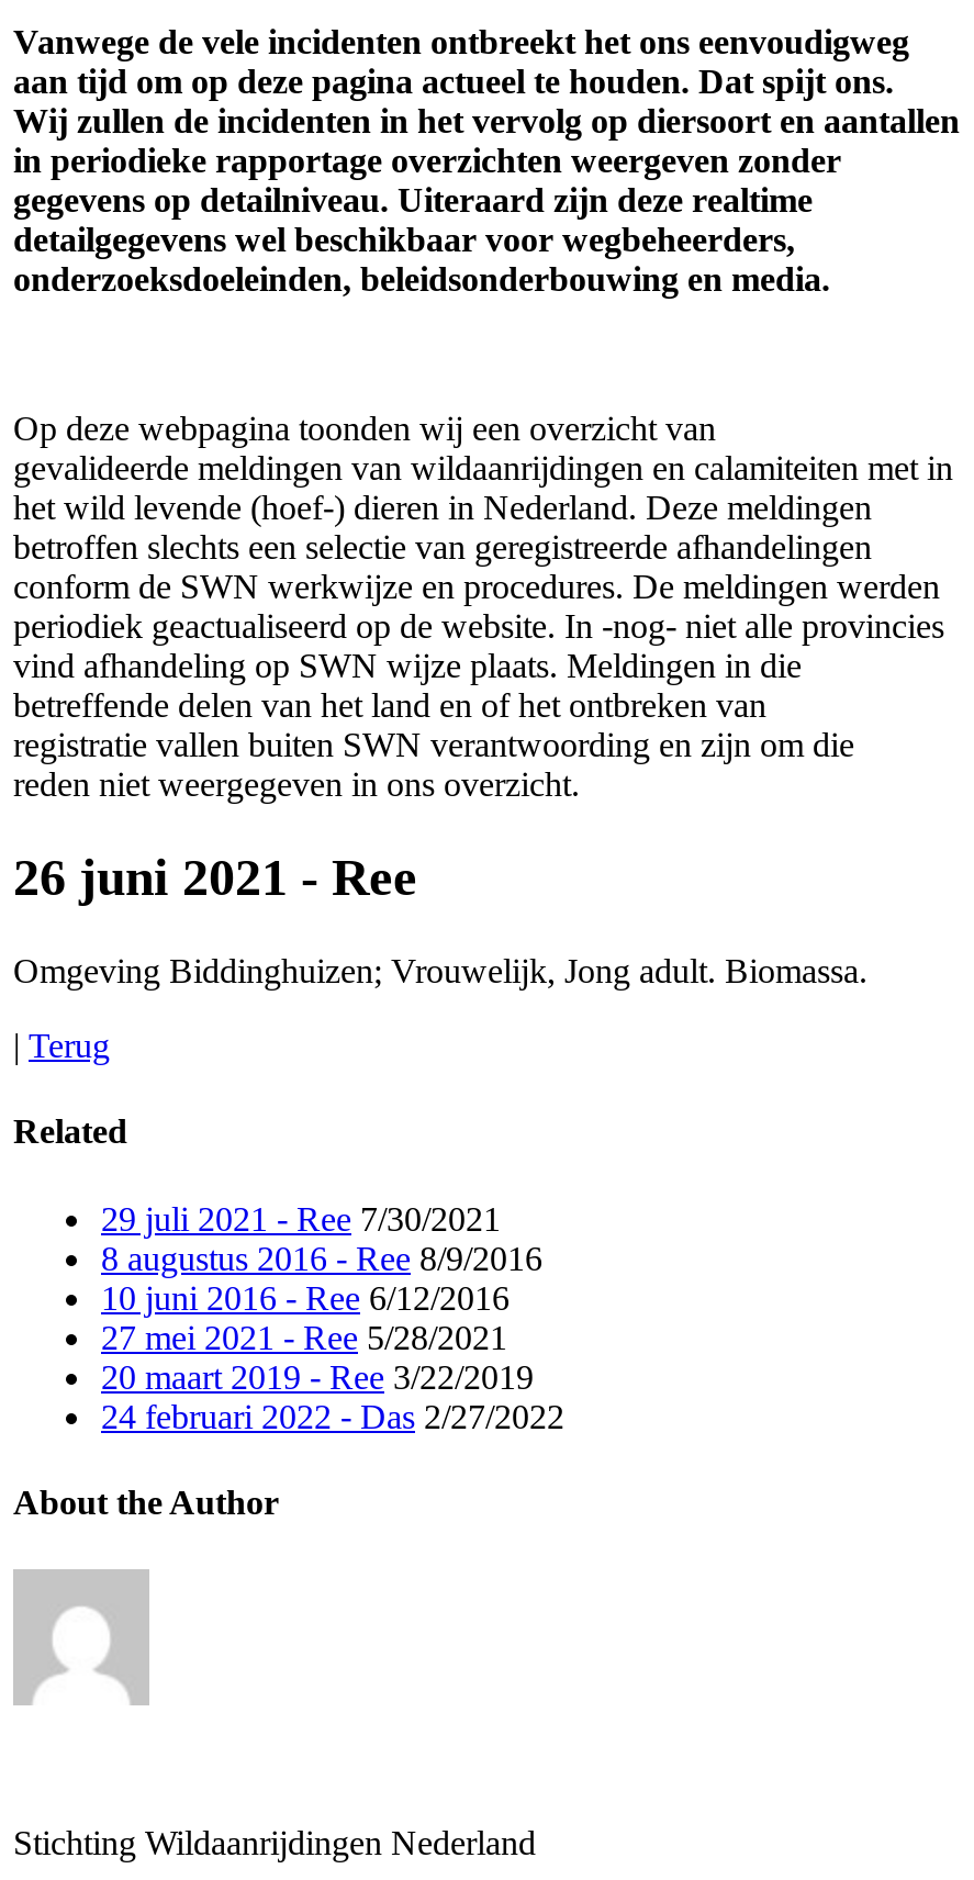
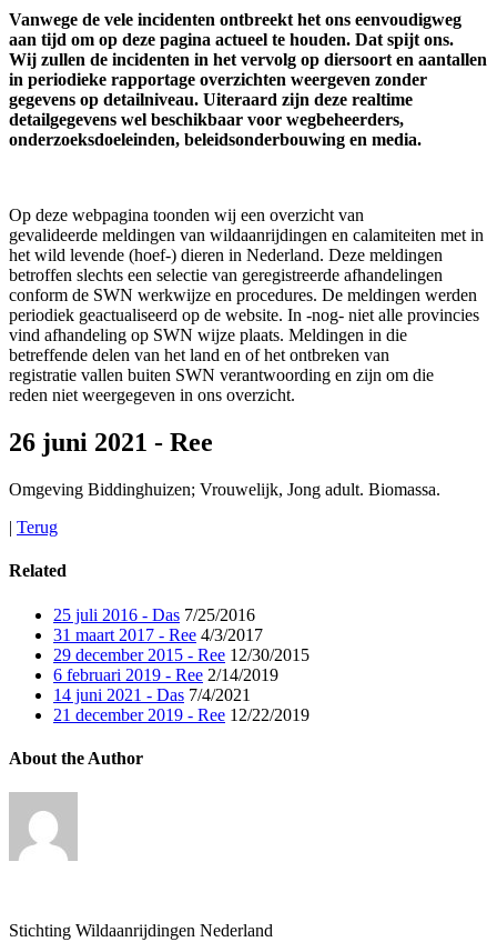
- 29 juli 2021 - Ree 7/30/2021
- 8 augustus 2016 - Ree 8/9/2016
- 10 juni 2016 - Ree 6/12/2016
- 27 mei 2021 - Ree 5/28/2021
- 20 maart 2019 - Ree 3/22/2019
- 24 februari 2022 - Das 2/27/2022
+ 25 juli 2016 - Das 7/25/2016
+ 31 maart 2017 - Ree 4/3/2017
+ 29 december 2015 - Ree 12/30/2015
+ 6 februari 2019 - Ree 2/14/2019
+ 14 juni 2021 - Das 7/4/2021
+ 21 december 2019 - Ree 12/22/2019
